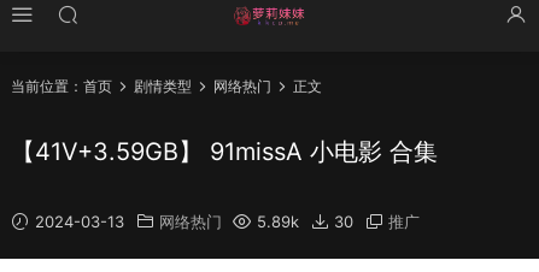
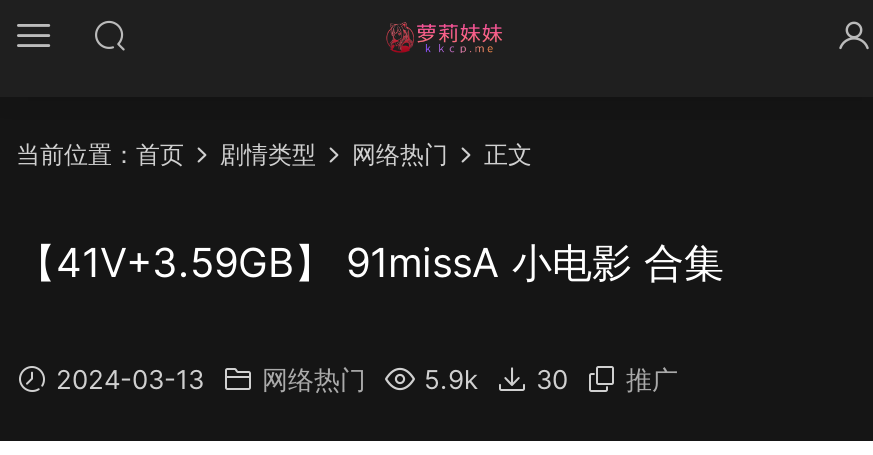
- 2024-03-13 网络热门 5.89k 30 推广
+ 2024-03-13 网络热门 5.9k 30 推广
